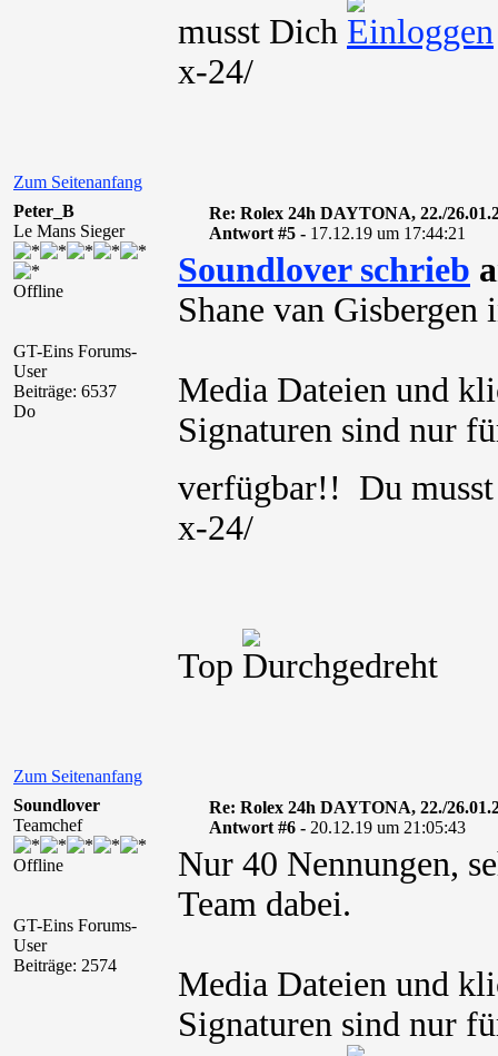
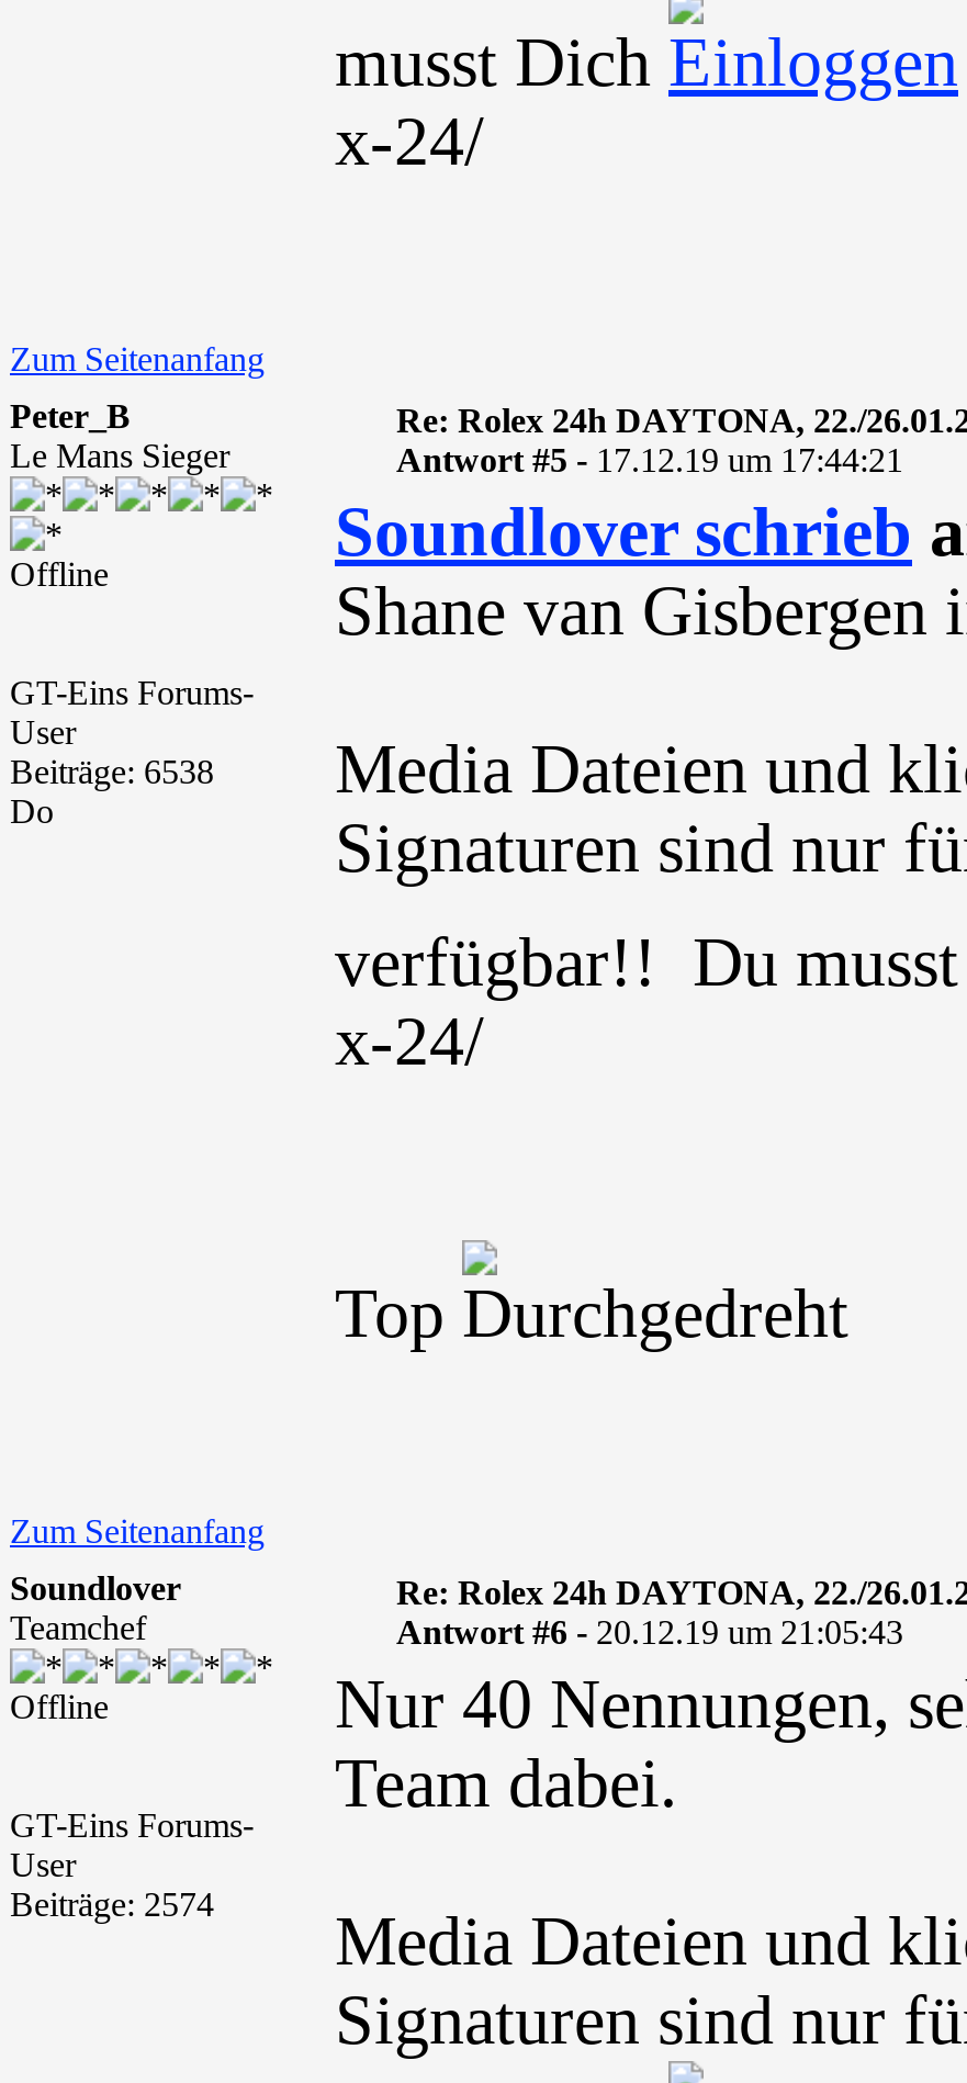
- Beiträge: 6537
+ Beiträge: 6538
